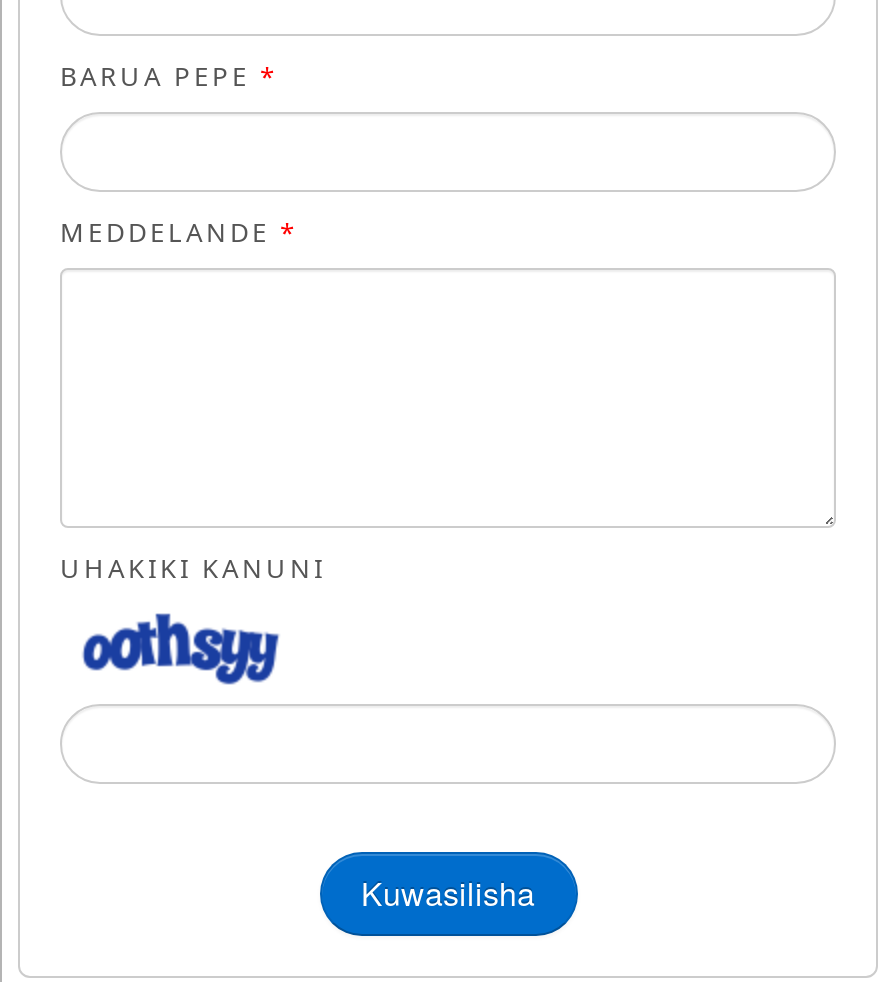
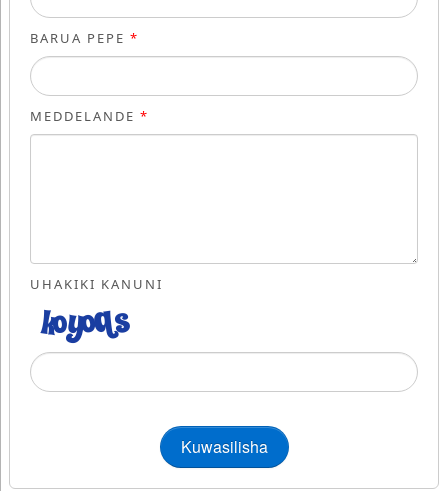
- [image]
+ [image]
